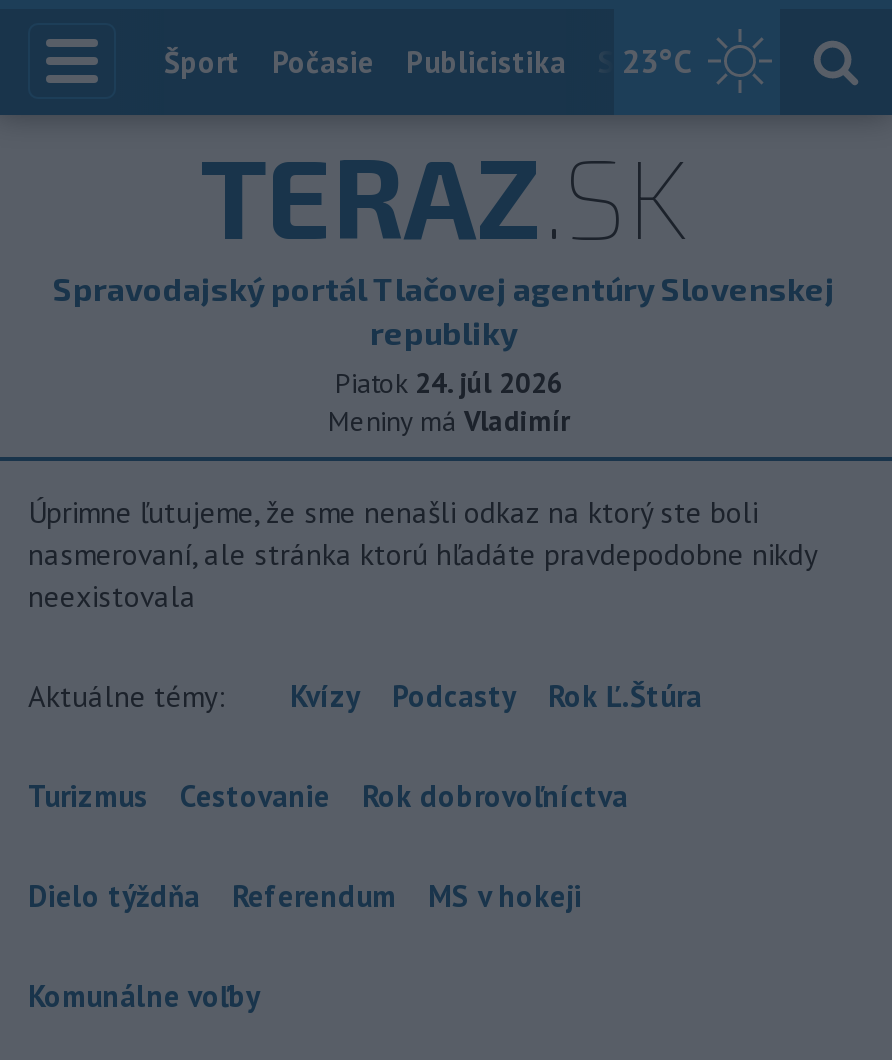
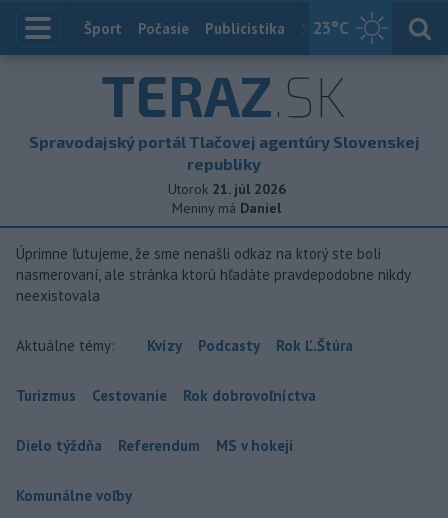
- Piatok 24. júl 2026
+ Utorok 21. júl 2026

- Meniny má Vladimír
+ Meniny má Daniel
